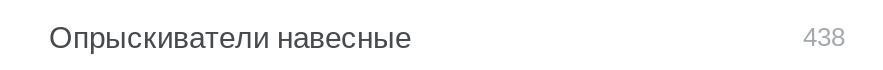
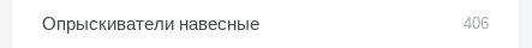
- 438
+ 406
